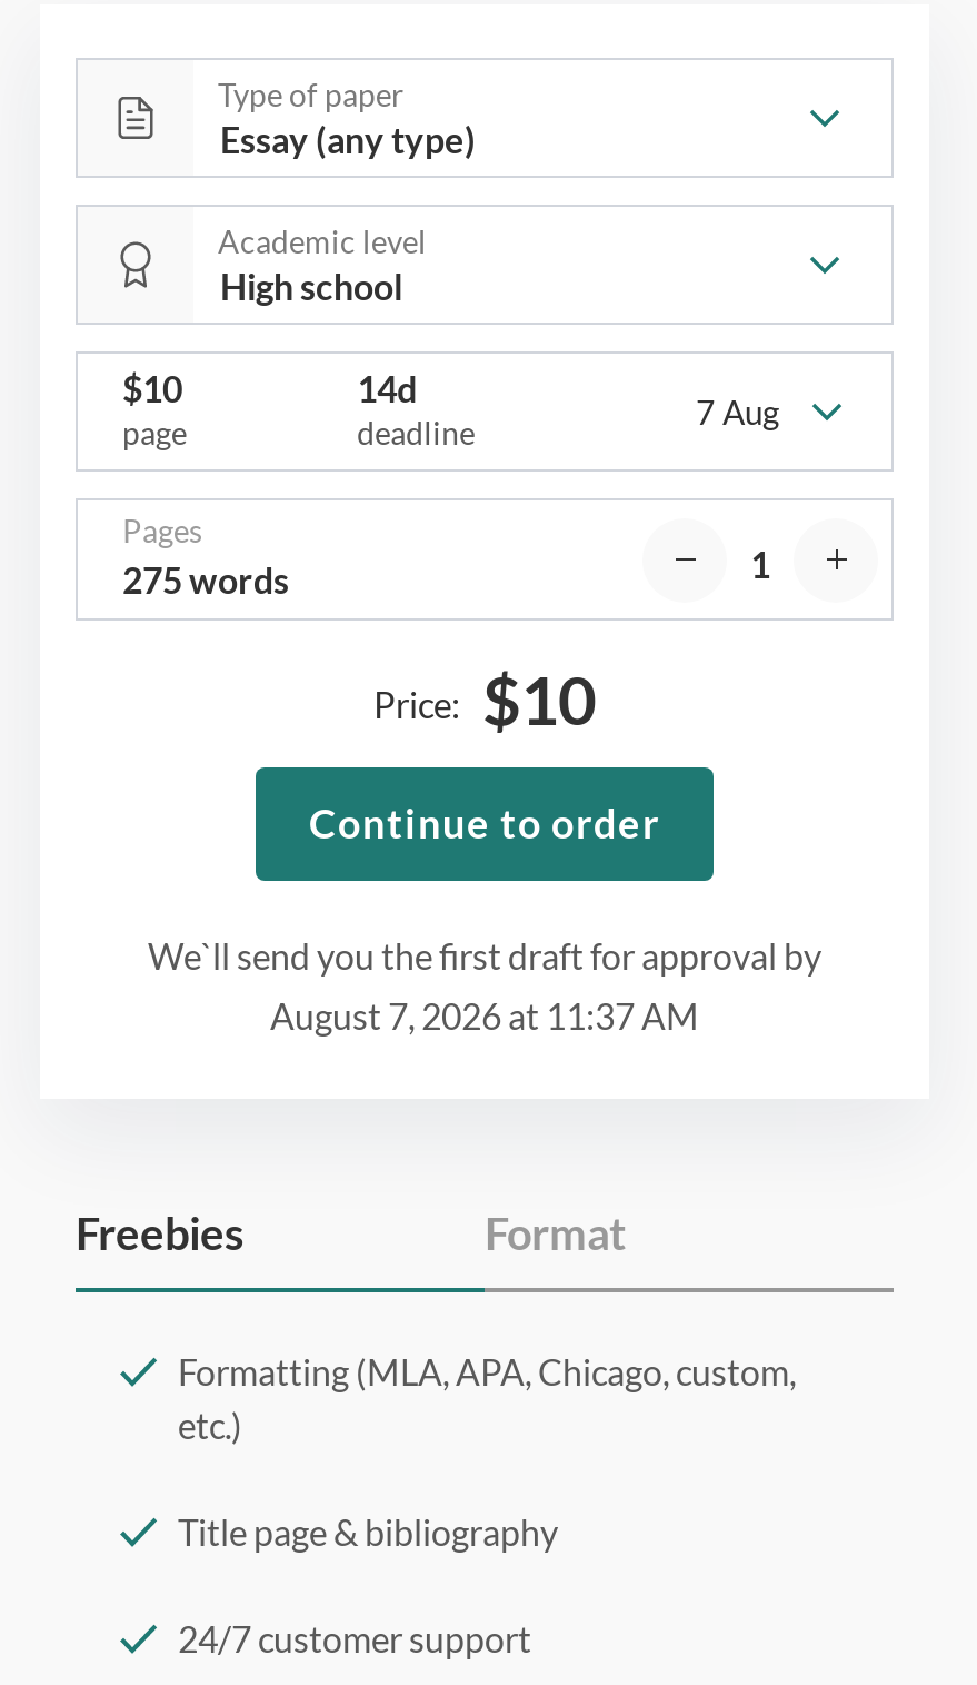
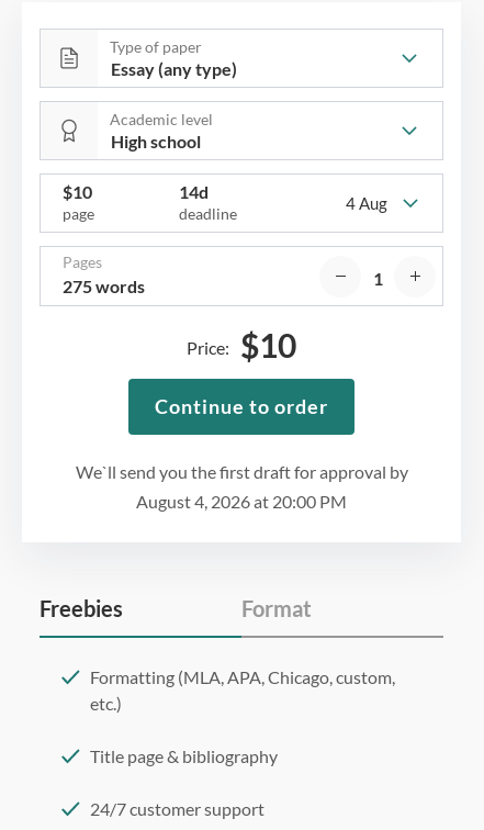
- 7 Aug
+ 4 Aug

- August 7, 2026 at 11:37 AM
+ August 4, 2026 at 20:00 PM
